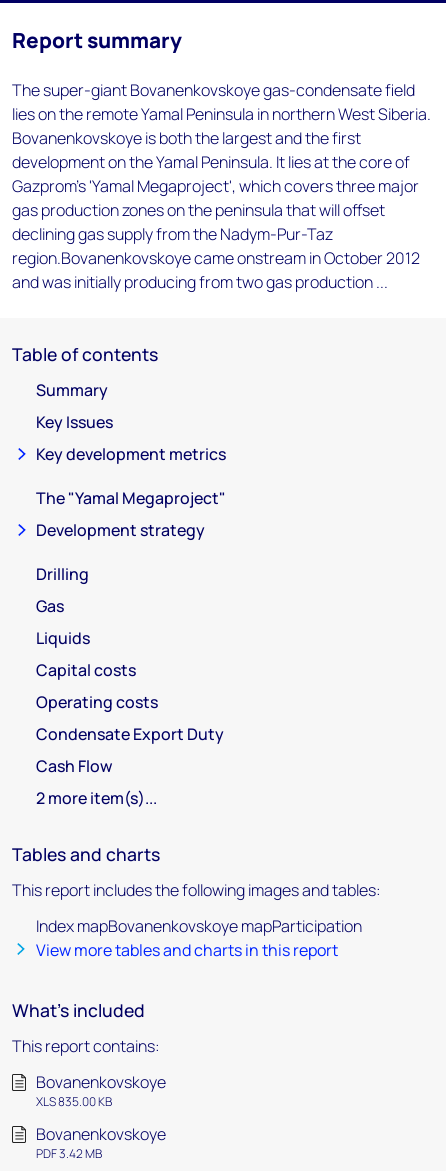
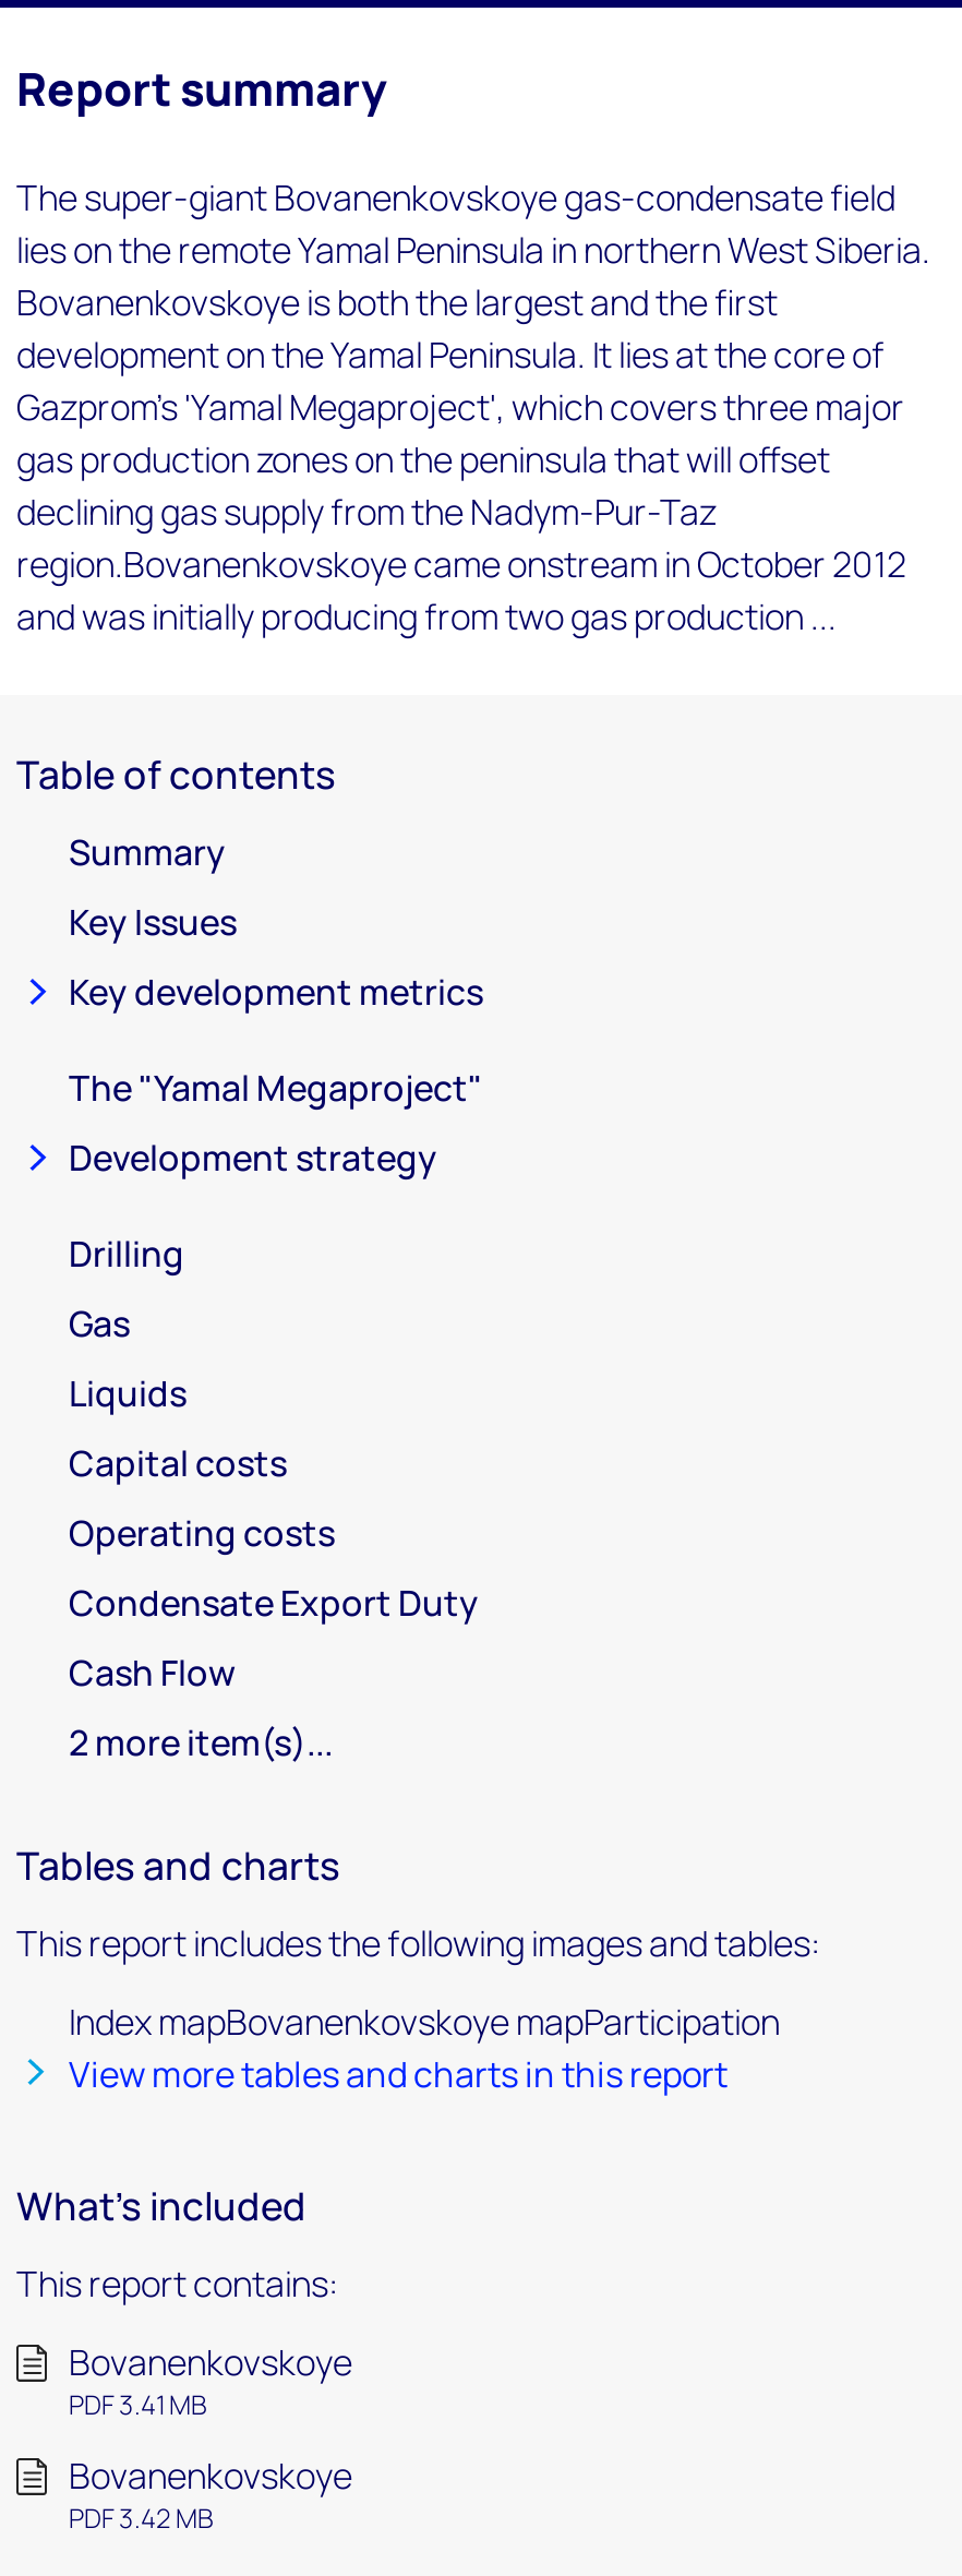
- XLS 835.00 KB
+ PDF 3.41 MB
